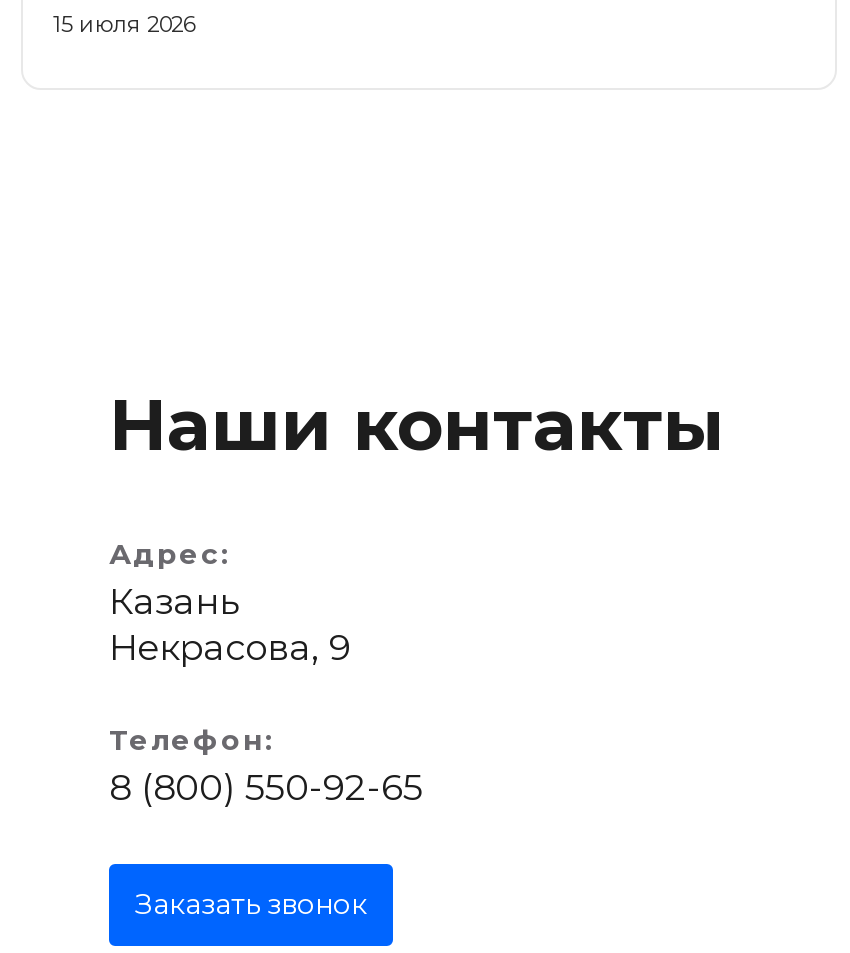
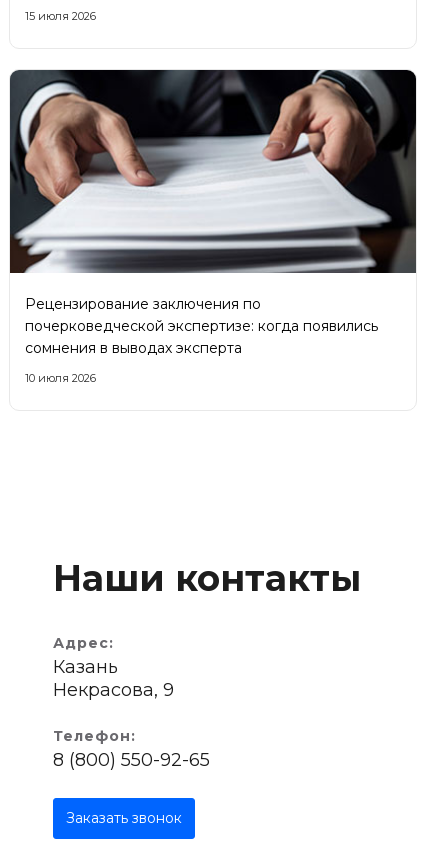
+ [image]
+ Рецензирование заключения по
+ почерковедческой экспертизе: когда появились
+ сомнения в выводах эксперта
+ 10 июля 2026
